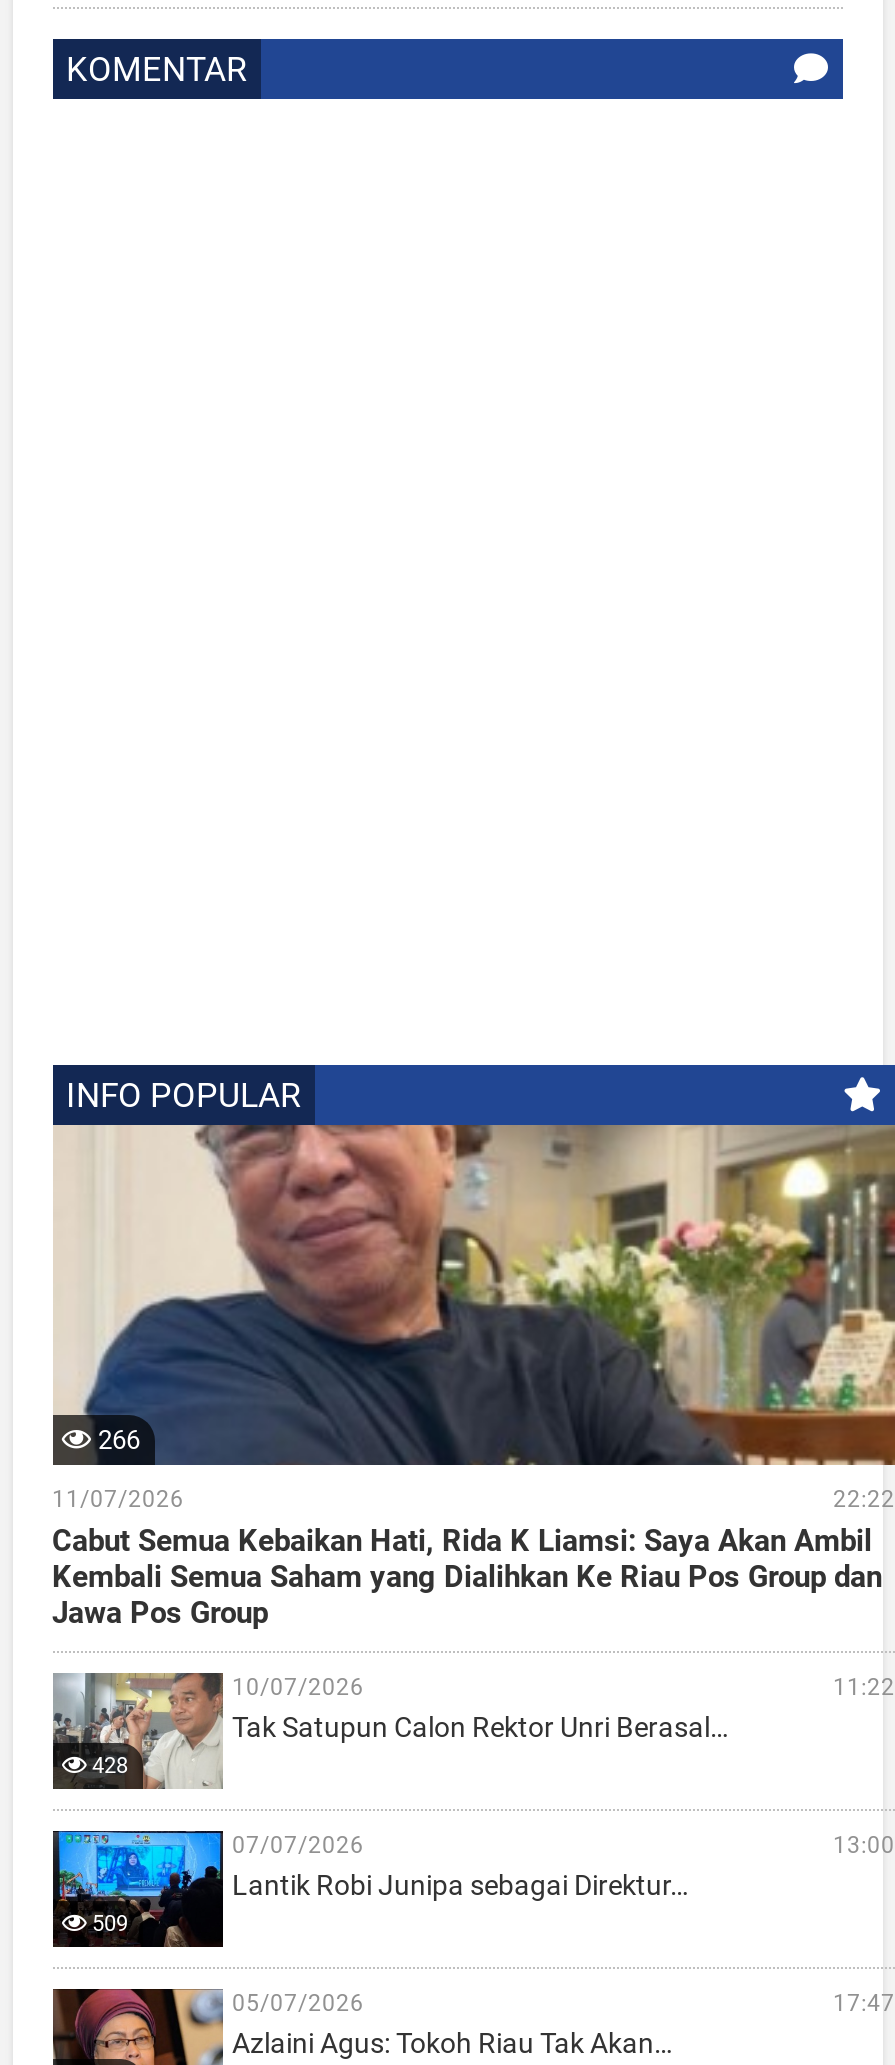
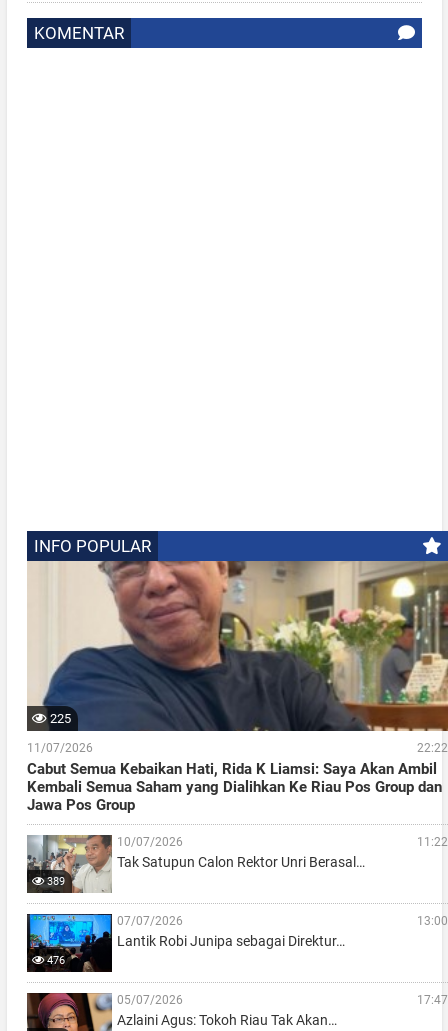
- 266
+ 225

- 428
+ 389

- 509
+ 476
